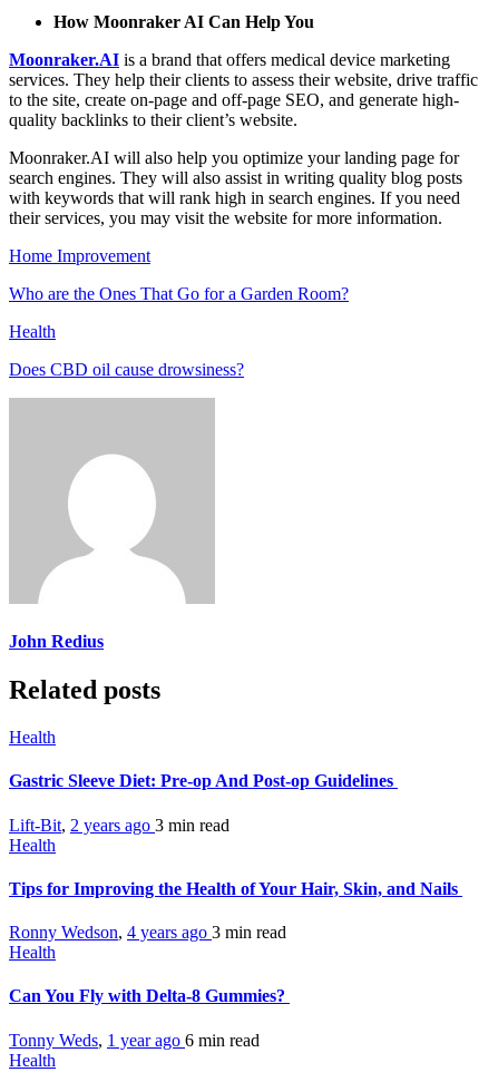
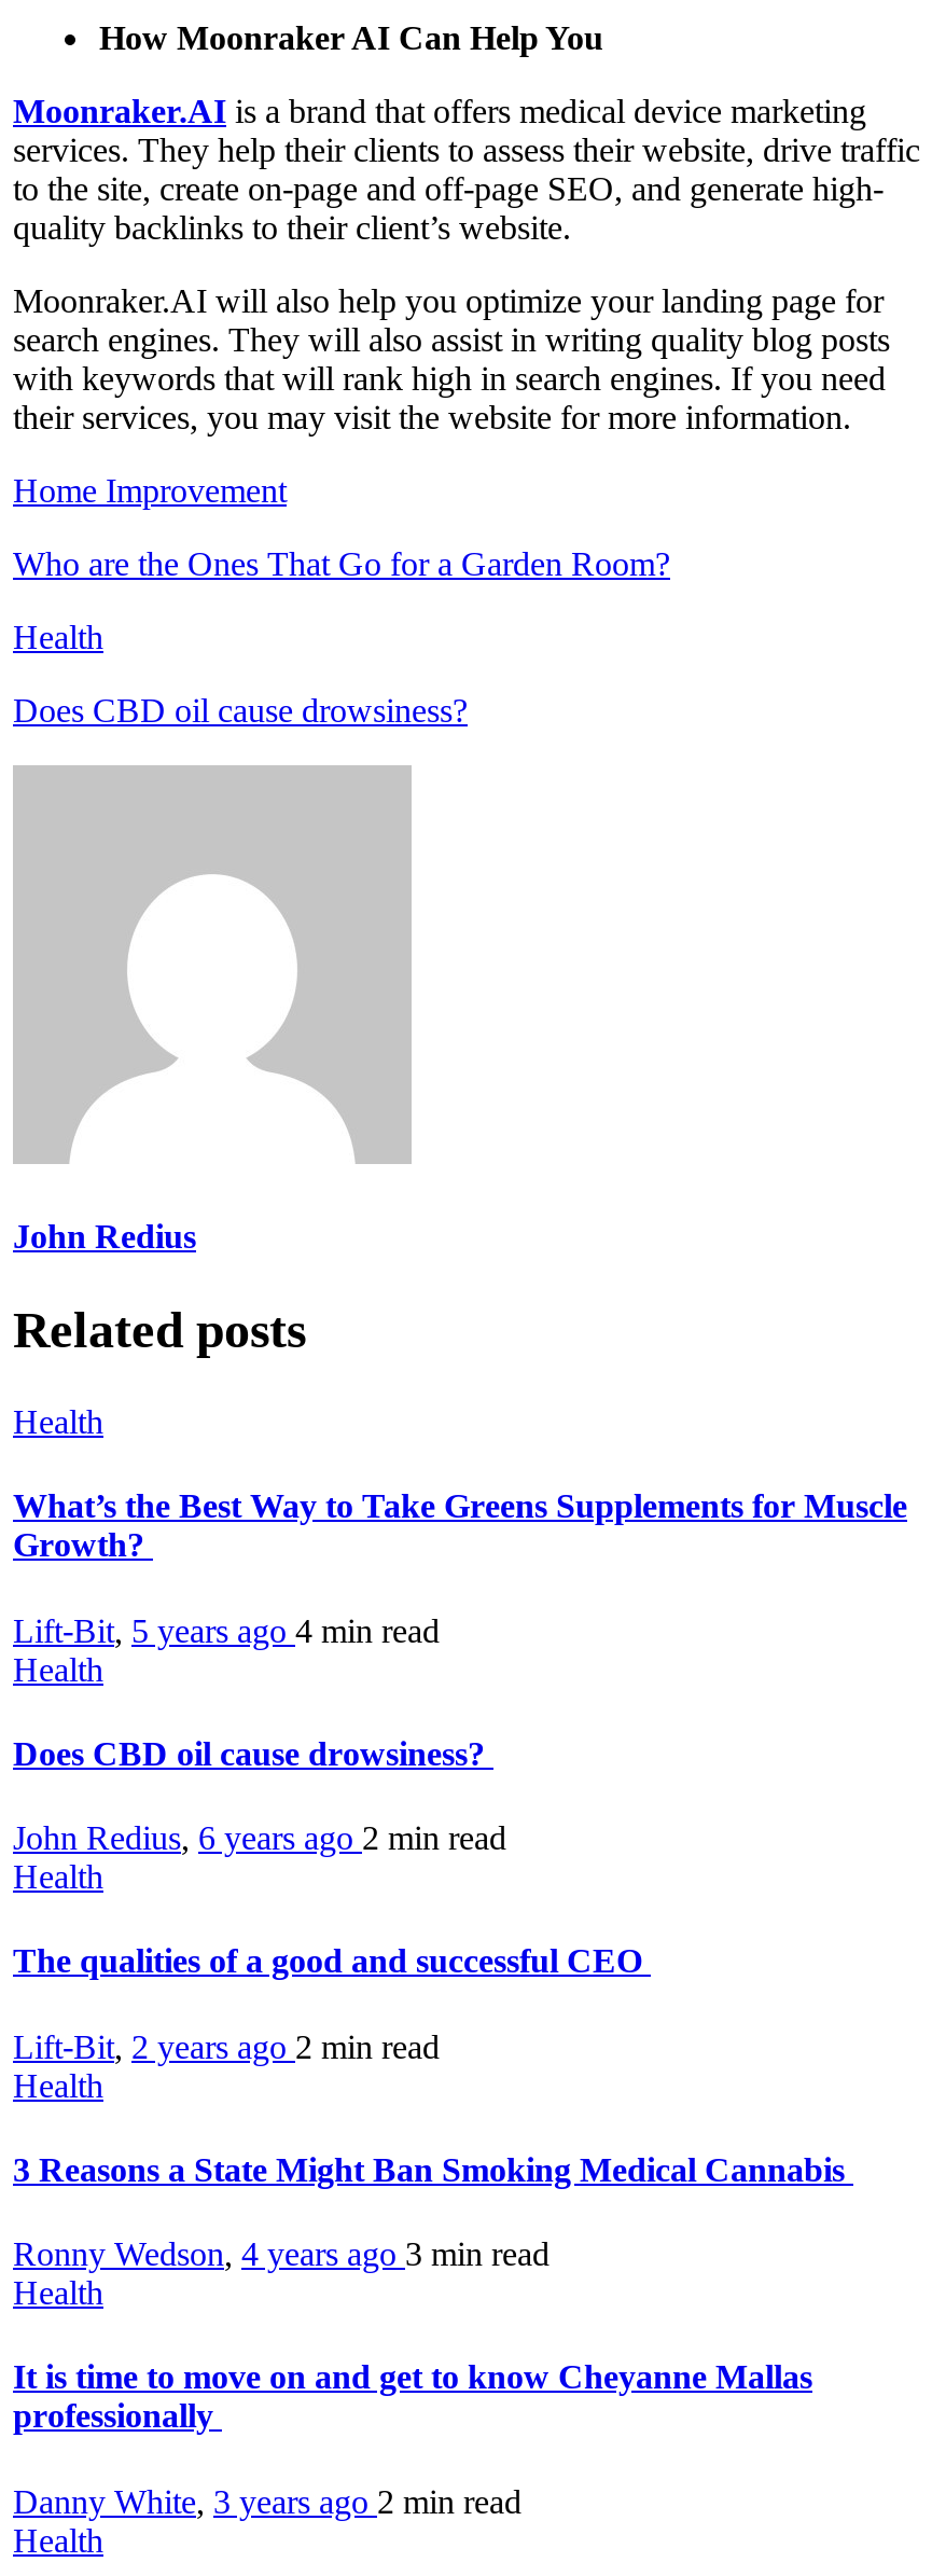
- Gastric Sleeve Diet: Pre-op And Post-op Guidelines
+ What’s the Best Way to Take Greens Supplements for Muscle
+ Growth?

- Lift-Bit, 2 years ago 3 min read
+ Lift-Bit, 5 years ago 4 min read

- Tips for Improving the Health of Your Hair, Skin, and Nails
+ Does CBD oil cause drowsiness?
+ John Redius, 6 years ago 2 min read
+ Health
+ The qualities of a good and successful CEO
+ Lift-Bit, 2 years ago 2 min read
+ Health
+ 3 Reasons a State Might Ban Smoking Medical Cannabis

- Can You Fly with Delta-8 Gummies?
+ It is time to move on and get to know Cheyanne Mallas
+ professionally

- Tonny Weds, 1 year ago 6 min read
+ Danny White, 3 years ago 2 min read
